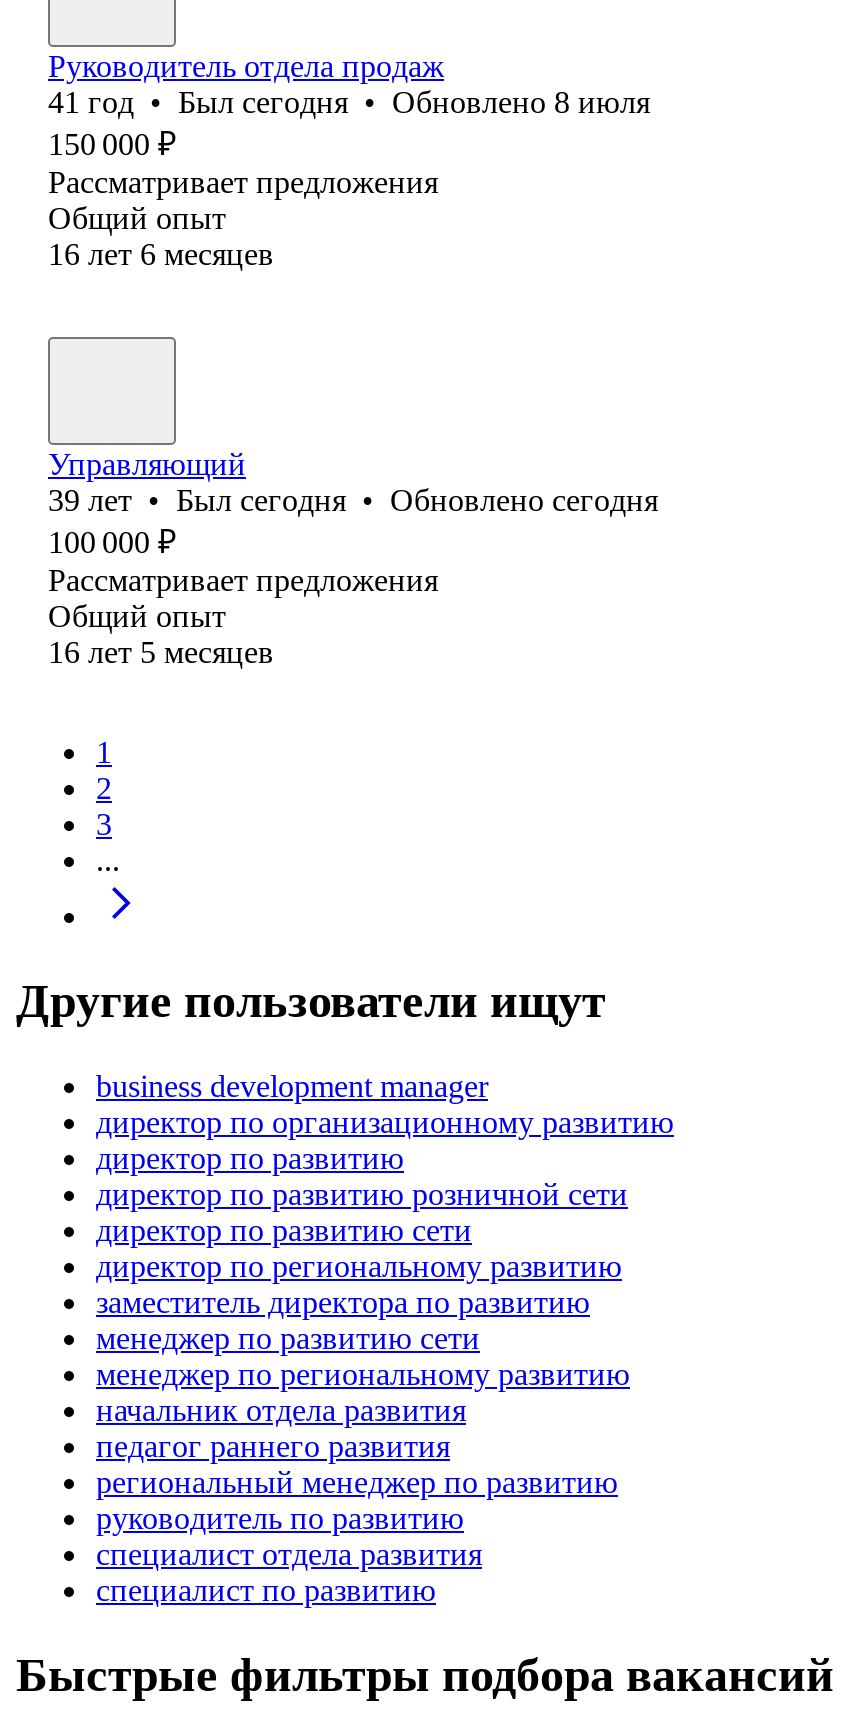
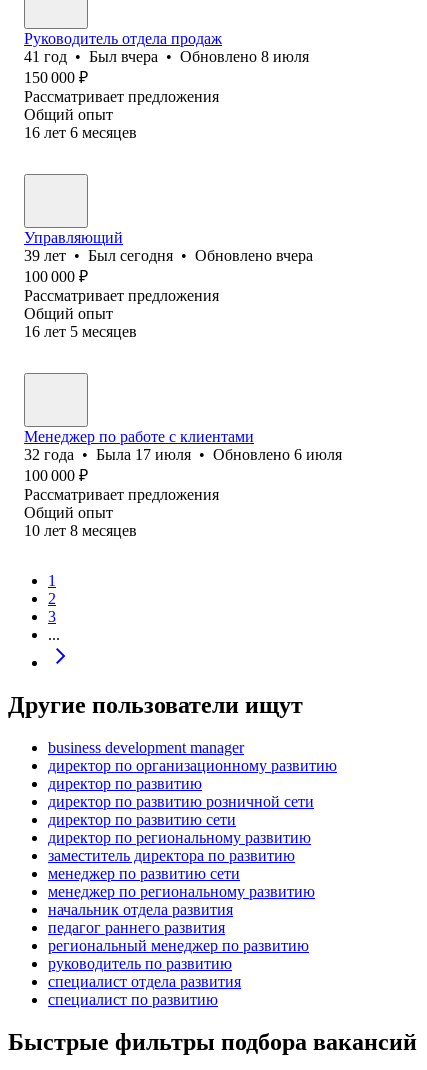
- 41 год • Был сегодня • Обновлено 8 июля
+ 41 год • Был вчера • Обновлено 8 июля

- 39 лет • Был сегодня • Обновлено сегодня
+ 39 лет • Был сегодня • Обновлено вчера

+ Менеджер по работе с клиентами
+ 32 года • Была 17 июля • Обновлено 6 июля
+ 100 000 ₽
+ Рассматривает предложения
+ Общий опыт
+ 10 лет 8 месяцев
